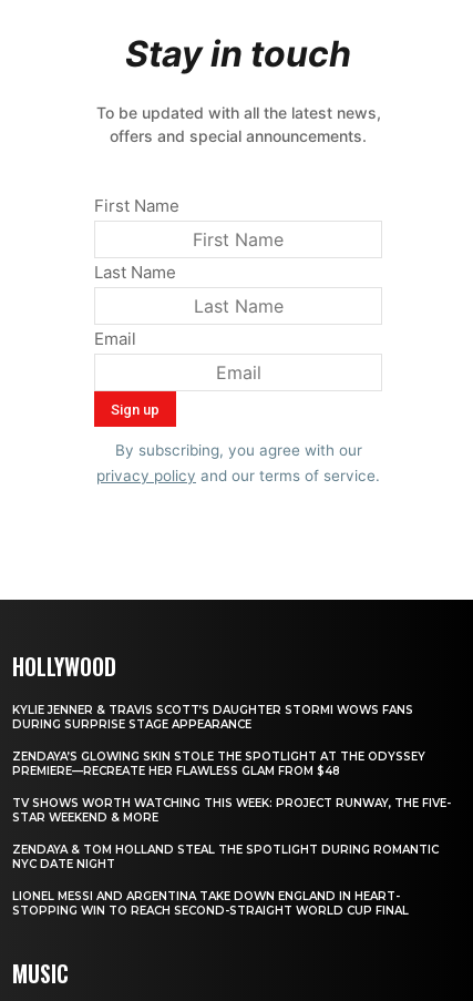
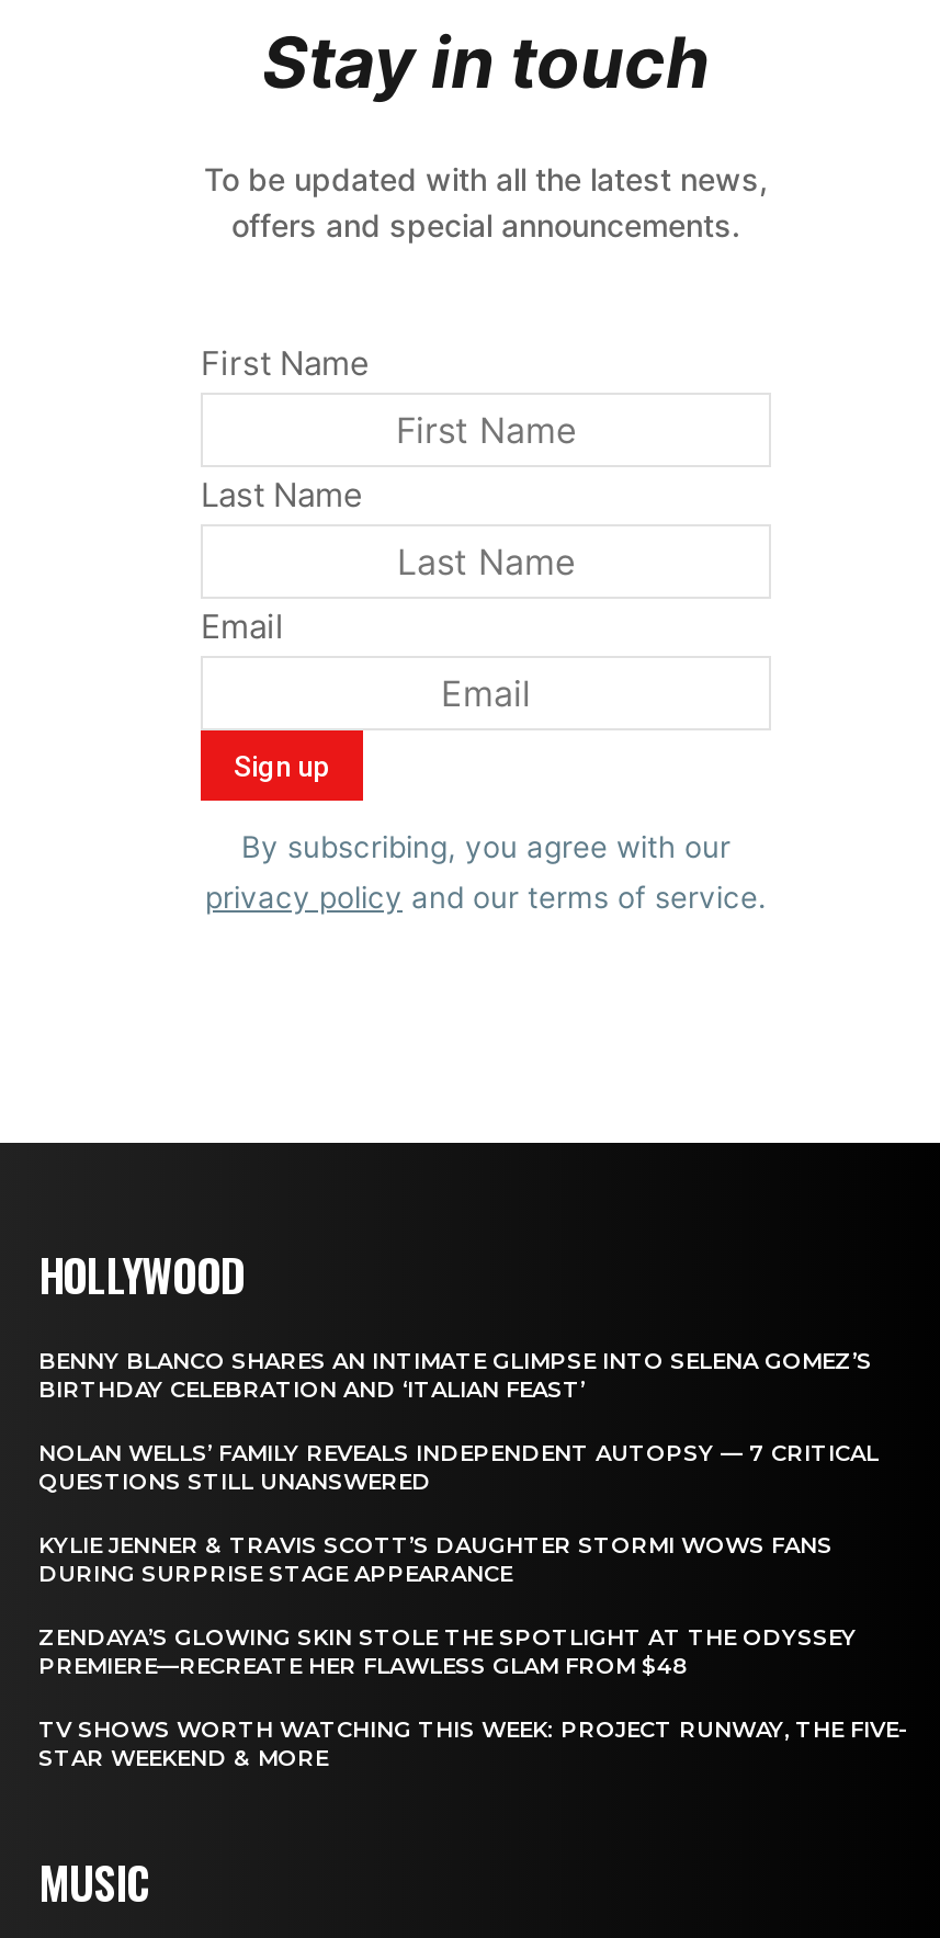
+ BENNY BLANCO SHARES AN INTIMATE GLIMPSE INTO SELENA GOMEZ’S
+ BIRTHDAY CELEBRATION AND ‘ITALIAN FEAST’
+ NOLAN WELLS’ FAMILY REVEALS INDEPENDENT AUTOPSY — 7 CRITICAL
+ QUESTIONS STILL UNANSWERED

moved down: KYLIE JENNER & TRAVIS SCOTT’S DAUGHTER STORMI WOWS FANS | DURING SURPRISE STAGE APPEARANCE | ZENDAYA’S GLOWING SKIN STOLE THE SPOTLIGHT AT THE ODYSSEY | PREMIERE—RECREATE HER FLAWLESS GLAM FROM $48 | TV SHOWS WORTH WATCHING THIS WEEK: PROJECT RUNWAY, THE FIVE- | STAR WEEKEND & MORE

- ZENDAYA & TOM HOLLAND STEAL THE SPOTLIGHT DURING ROMANTIC
- NYC DATE NIGHT
- LIONEL MESSI AND ARGENTINA TAKE DOWN ENGLAND IN HEART-
- STOPPING WIN TO REACH SECOND-STRAIGHT WORLD CUP FINAL
